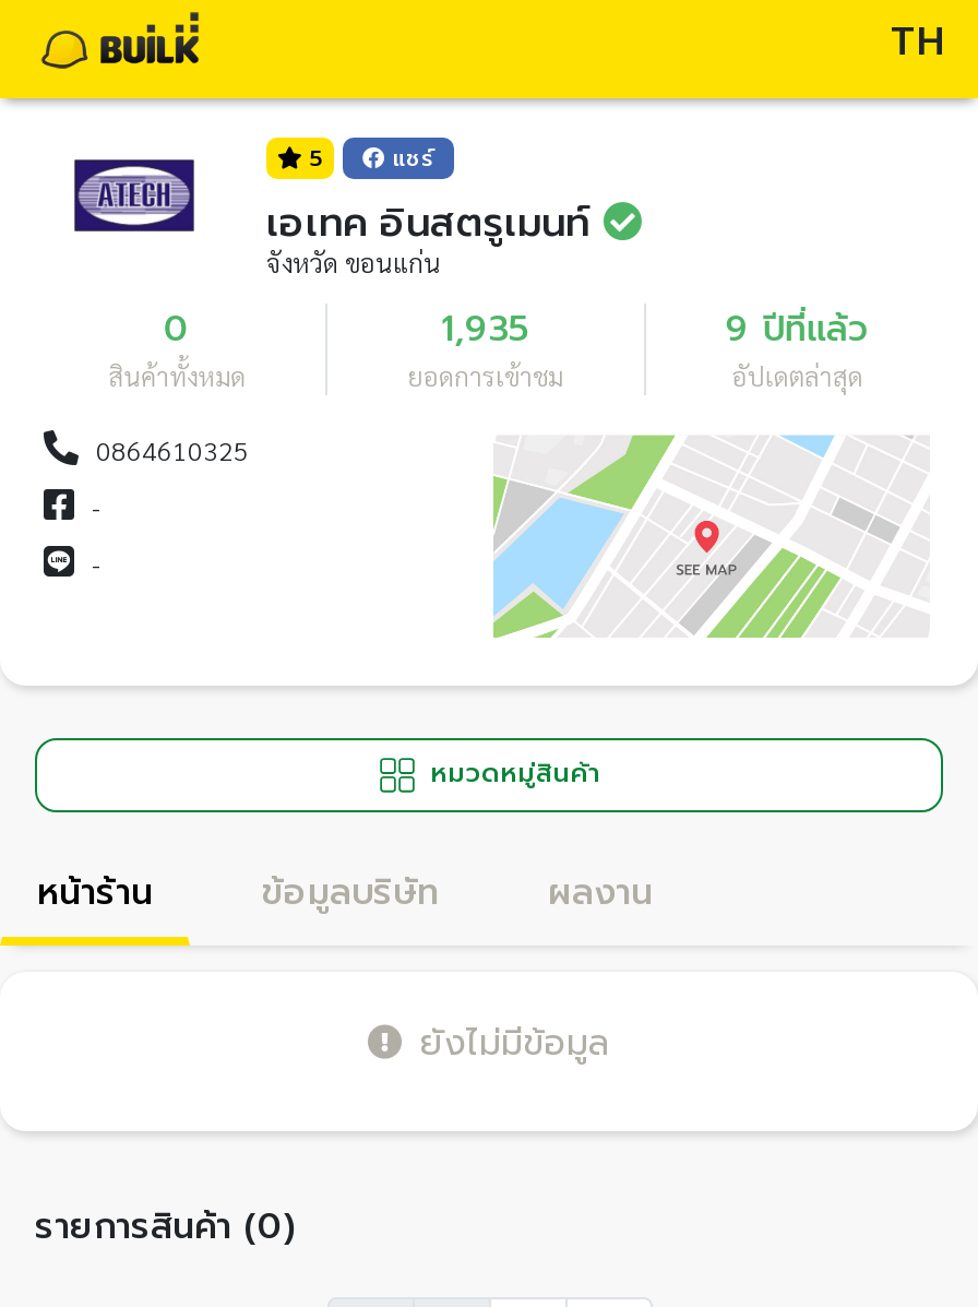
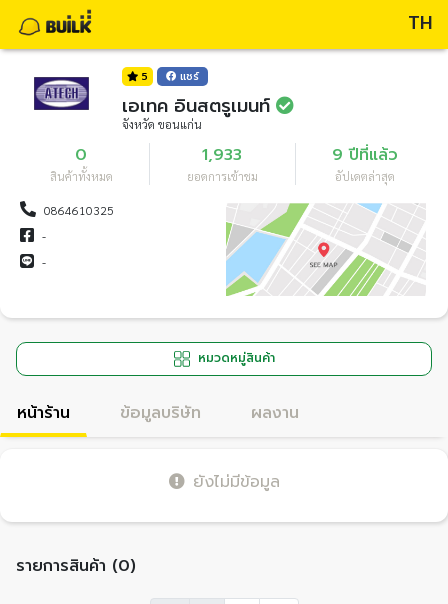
- 1,935
+ 1,933
